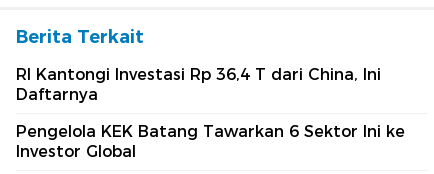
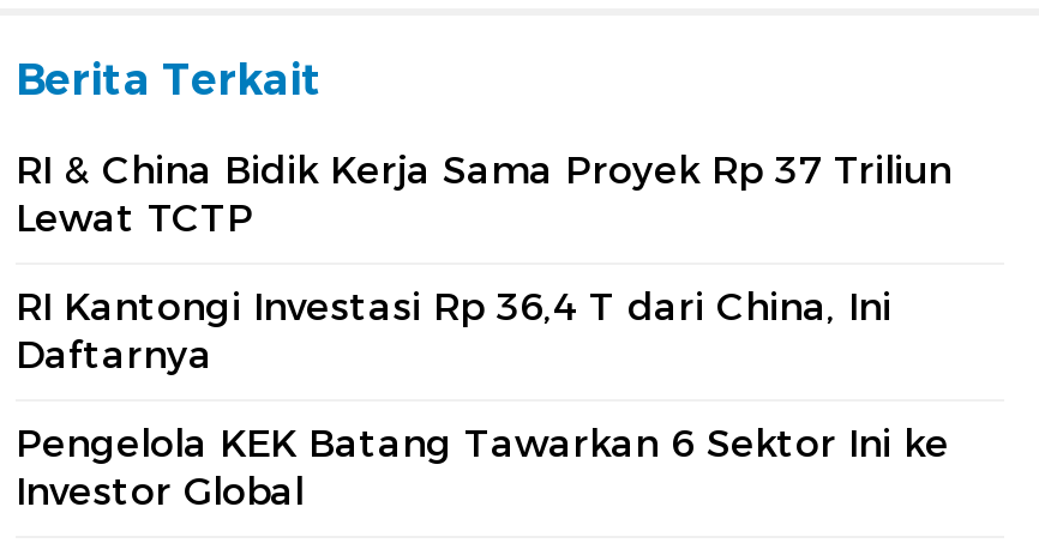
+ RI & China Bidik Kerja Sama Proyek Rp 37 Triliun
+ Lewat TCTP
